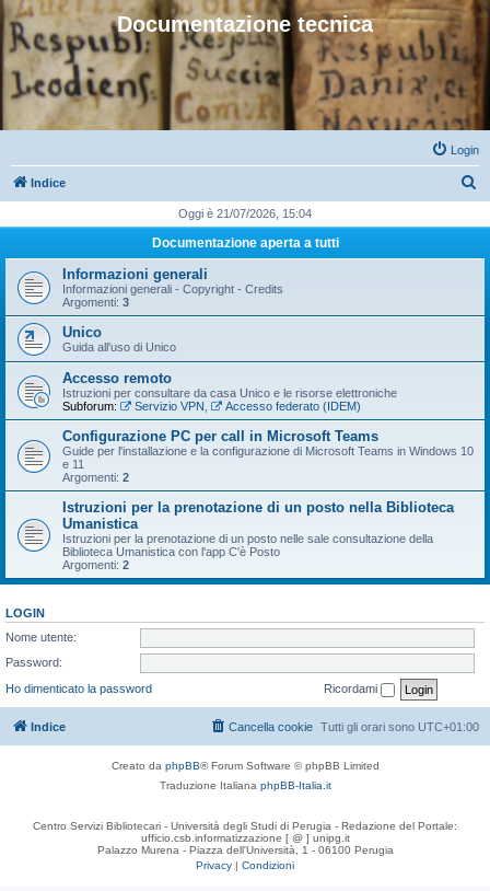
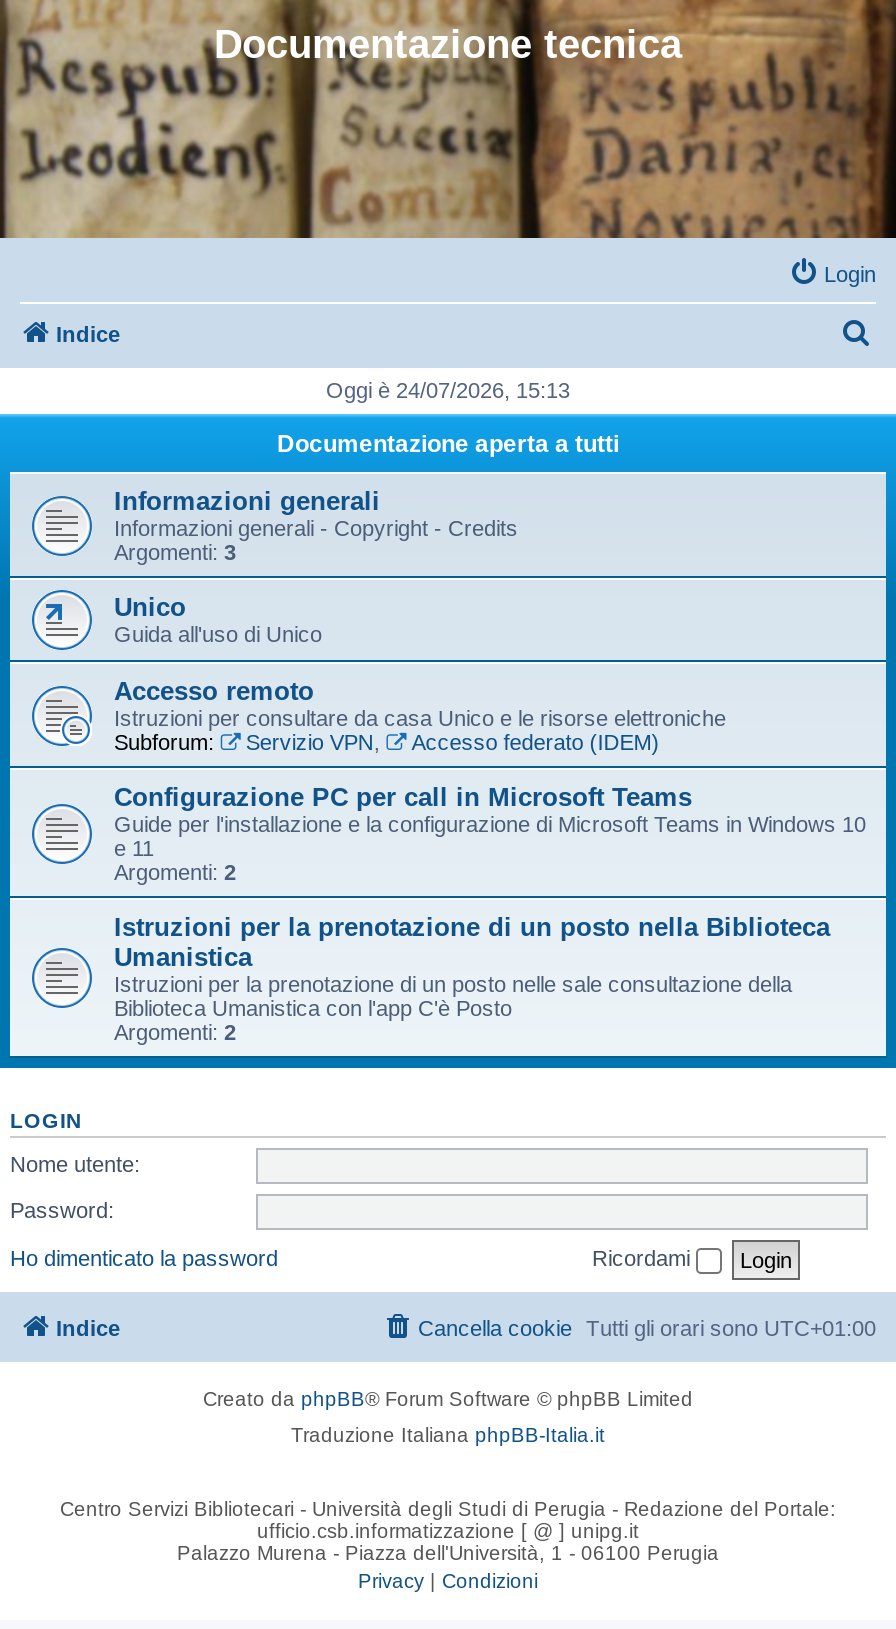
- Oggi è 21/07/2026, 15:04
+ Oggi è 24/07/2026, 15:13
